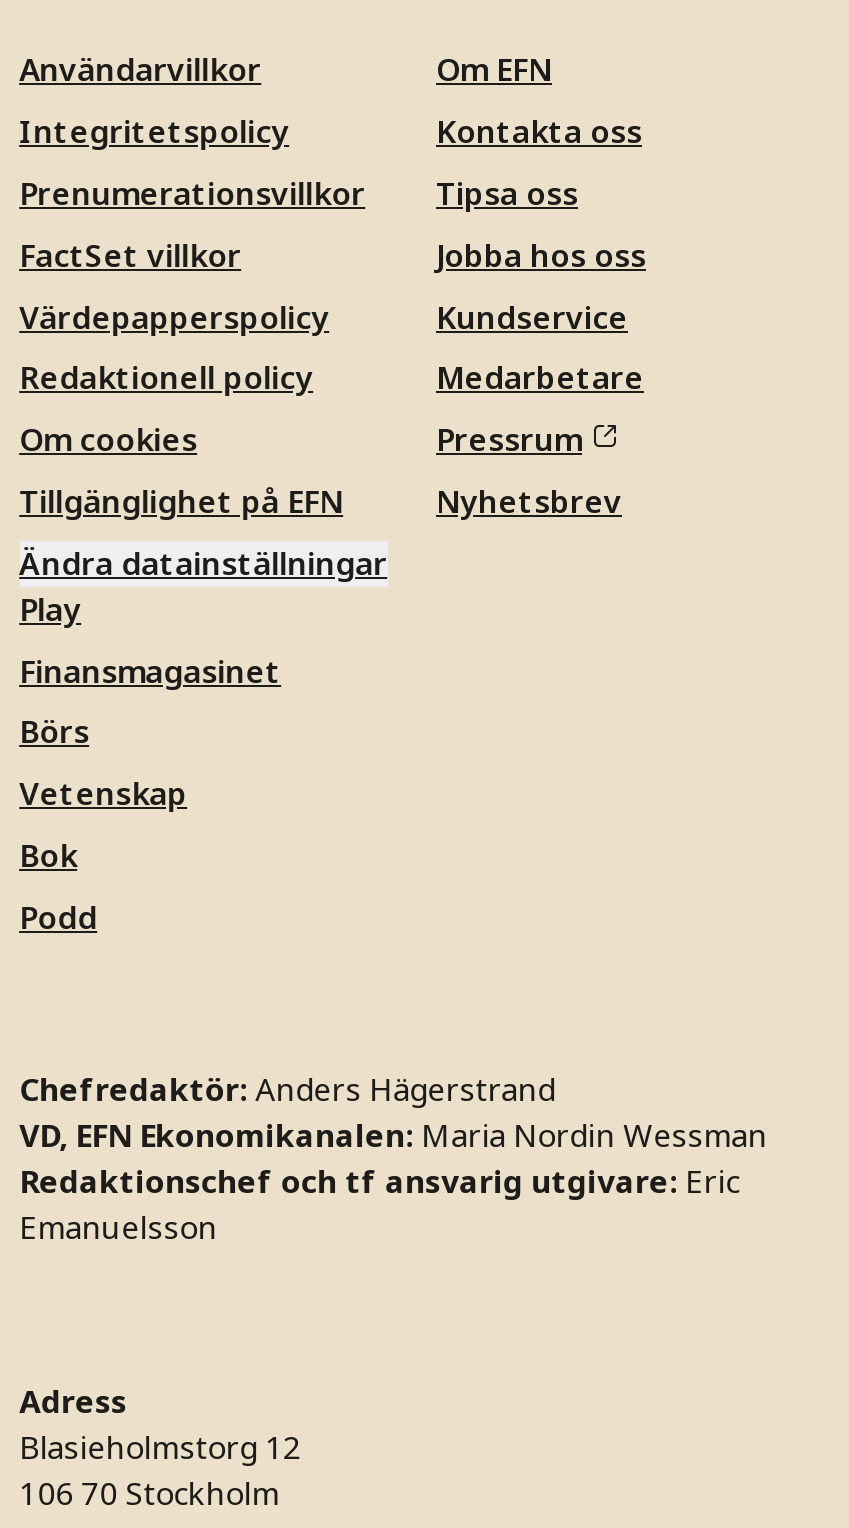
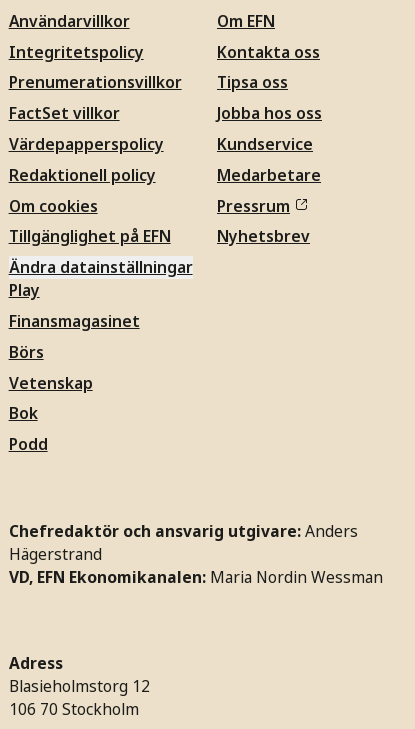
- Chefredaktör: Anders Hägerstrand
+ Chefredaktör och ansvarig utgivare: Anders
+ Hägerstrand

moved down: VD, EFN Ekonomikanalen: Maria Nordin Wessman

- Redaktionschef och tf ansvarig utgivare: Eric
- Emanuelsson
